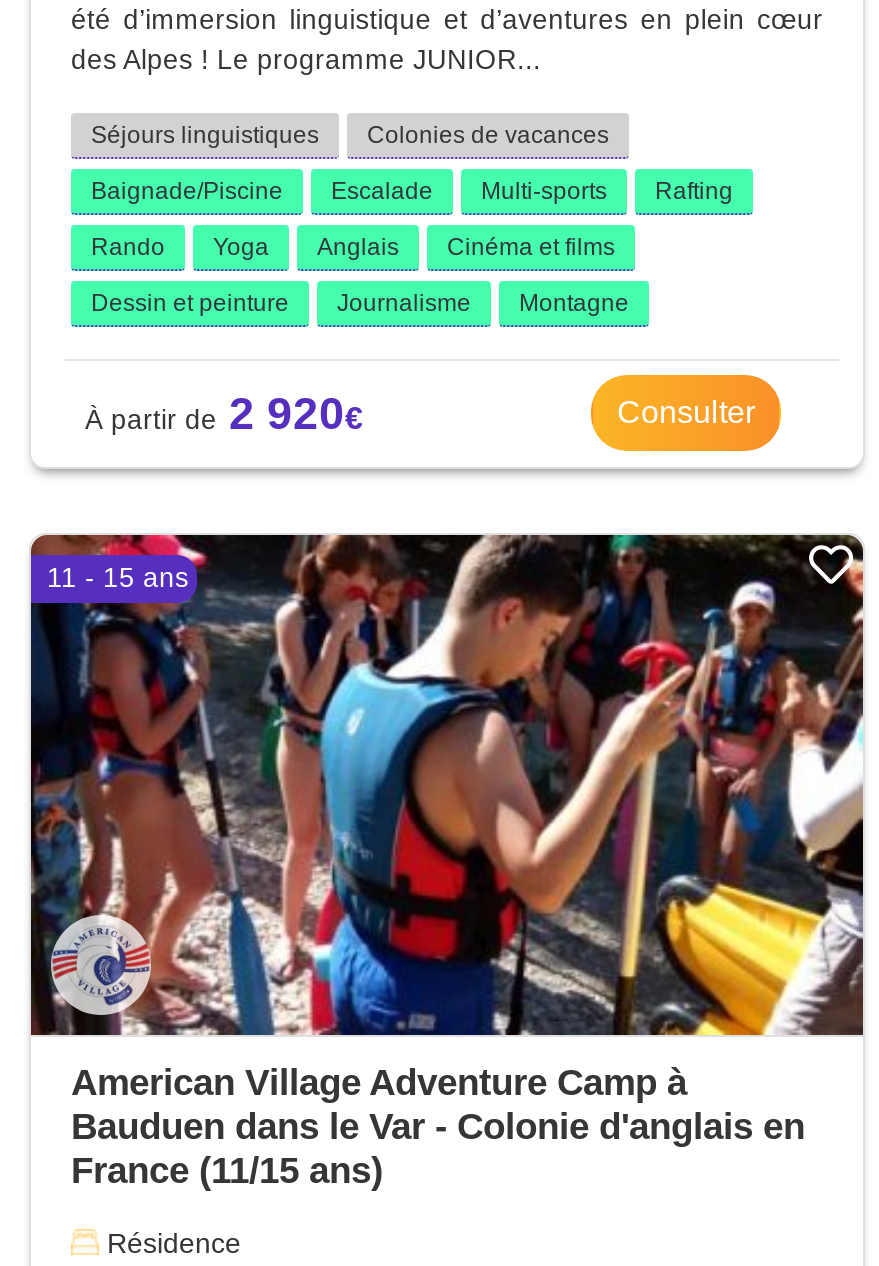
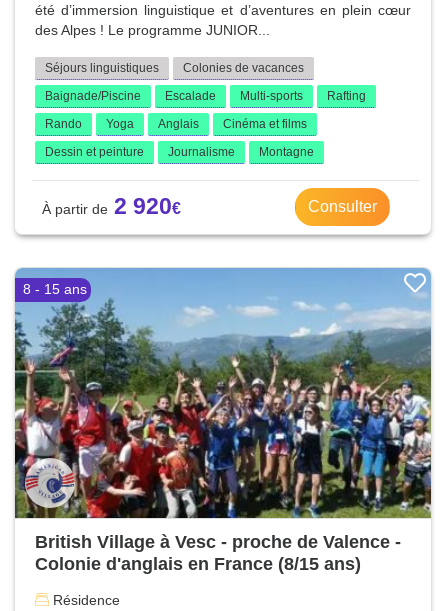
- [image]
- 11 - 15 ans
+ [image]
+ 8 - 15 ans

- American Village Adventure Camp à
- Bauduen dans le Var - Colonie d'anglais en
- France (11/15 ans)
+ British Village à Vesc - proche de Valence -
+ Colonie d'anglais en France (8/15 ans)
